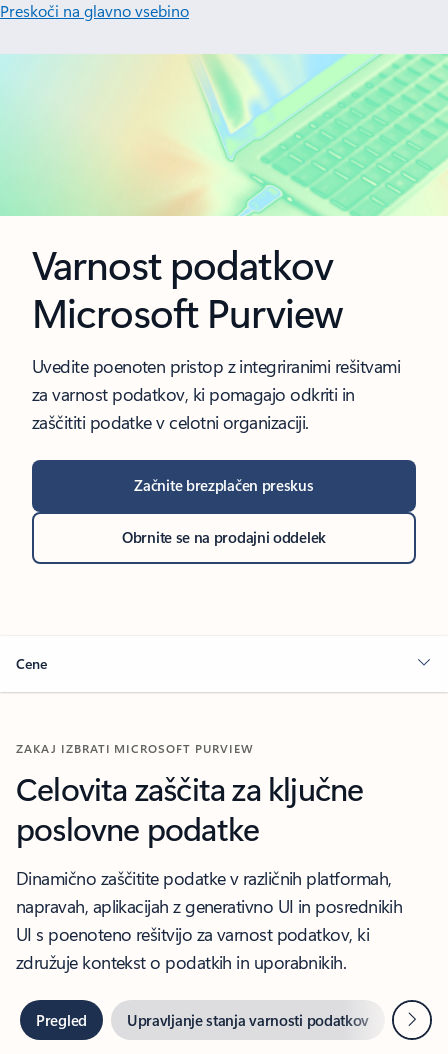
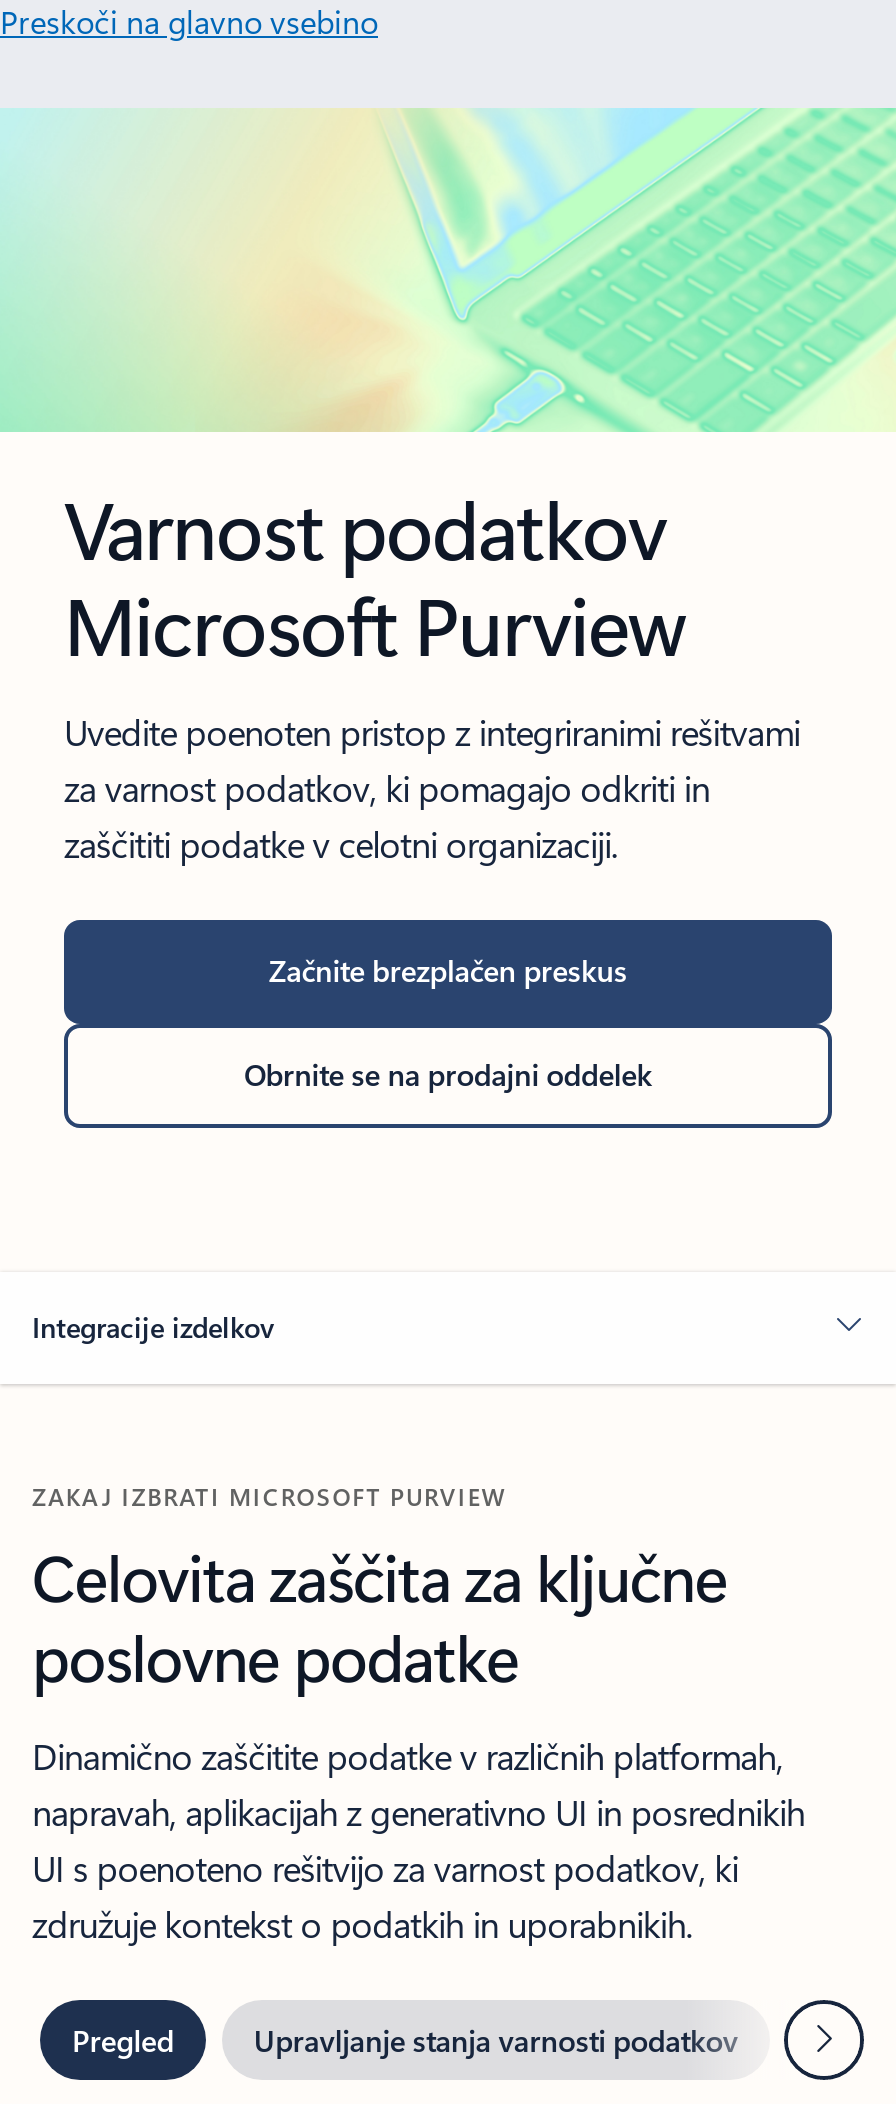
- Cene
+ Integracije izdelkov
